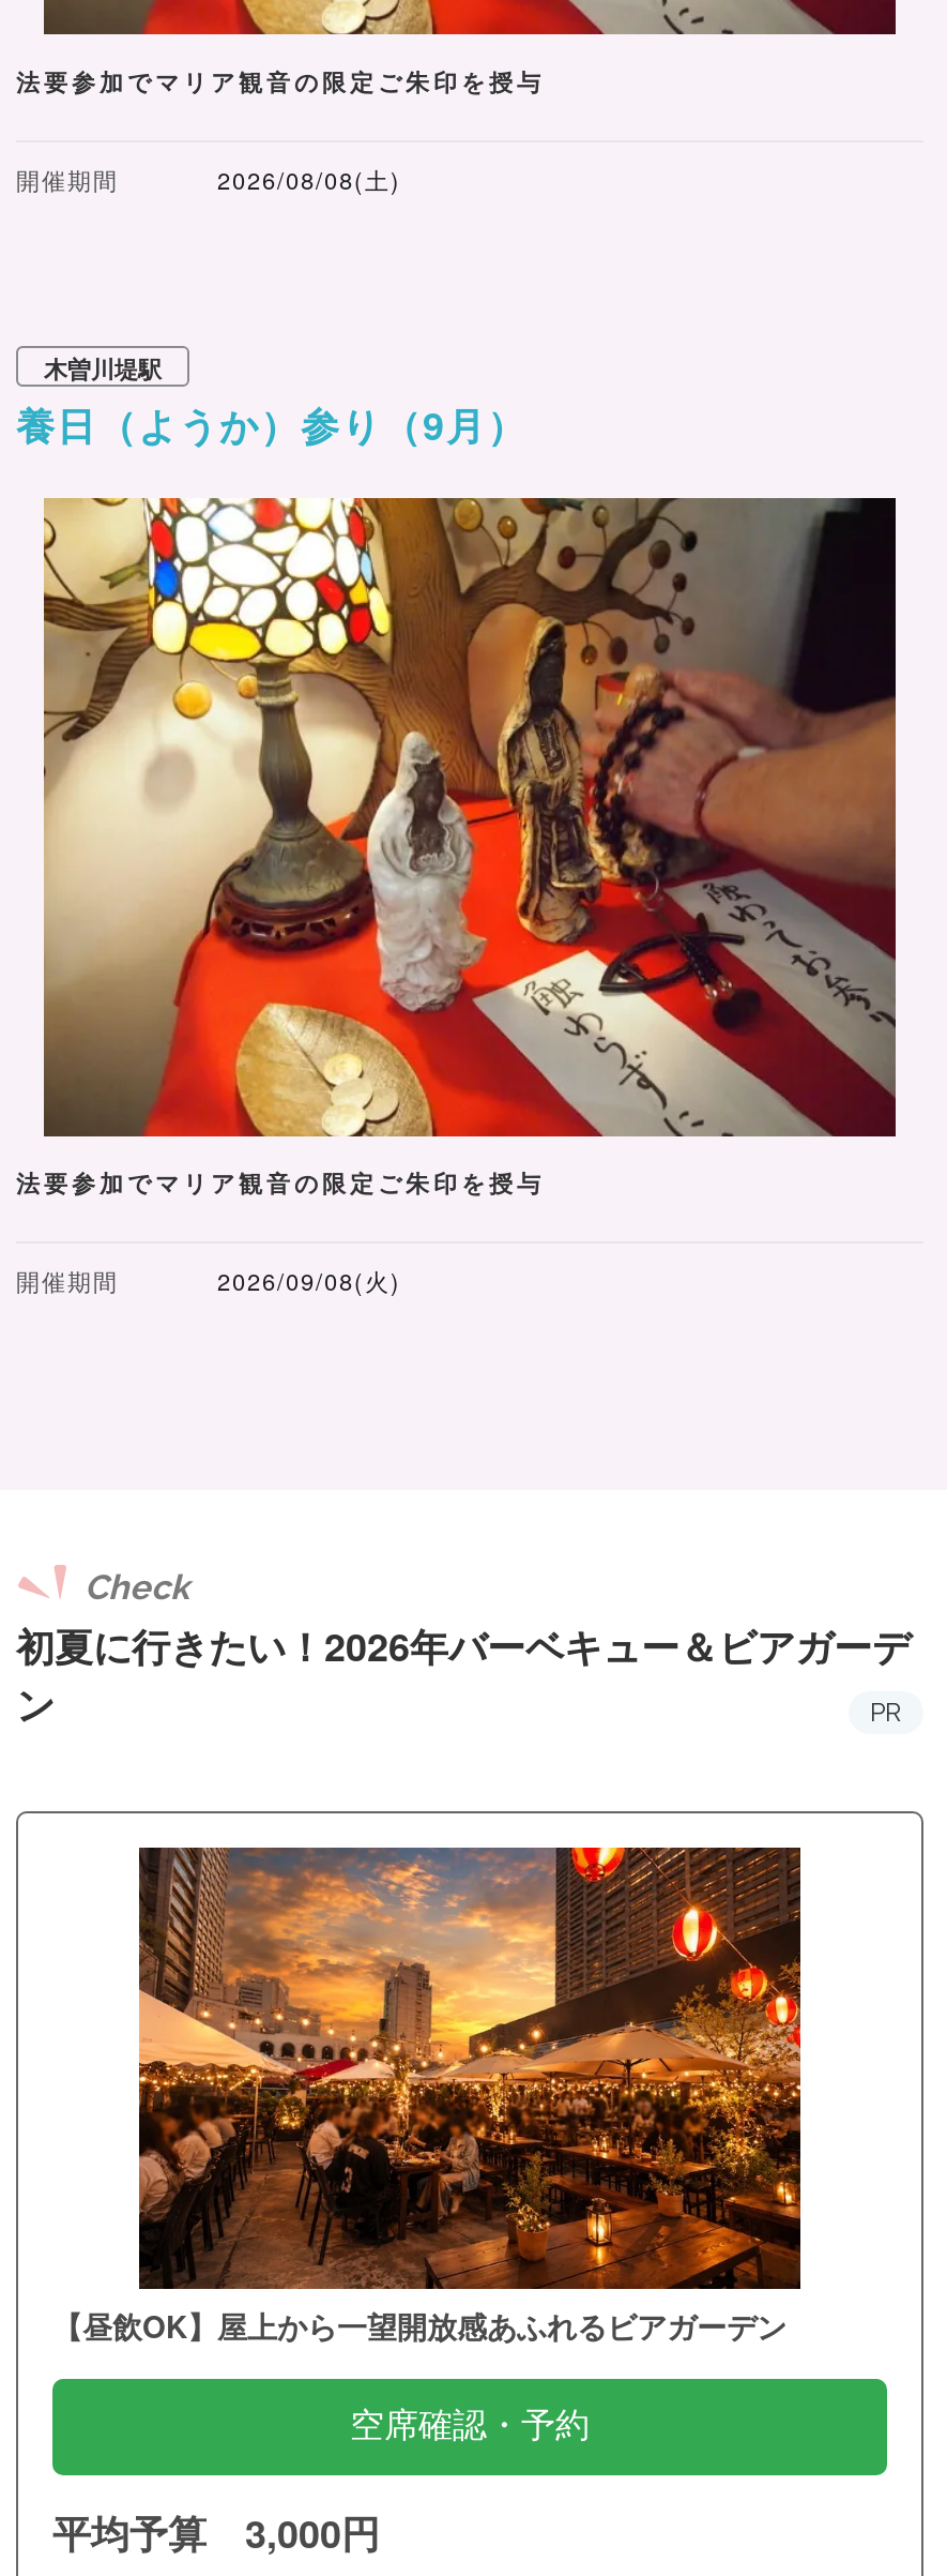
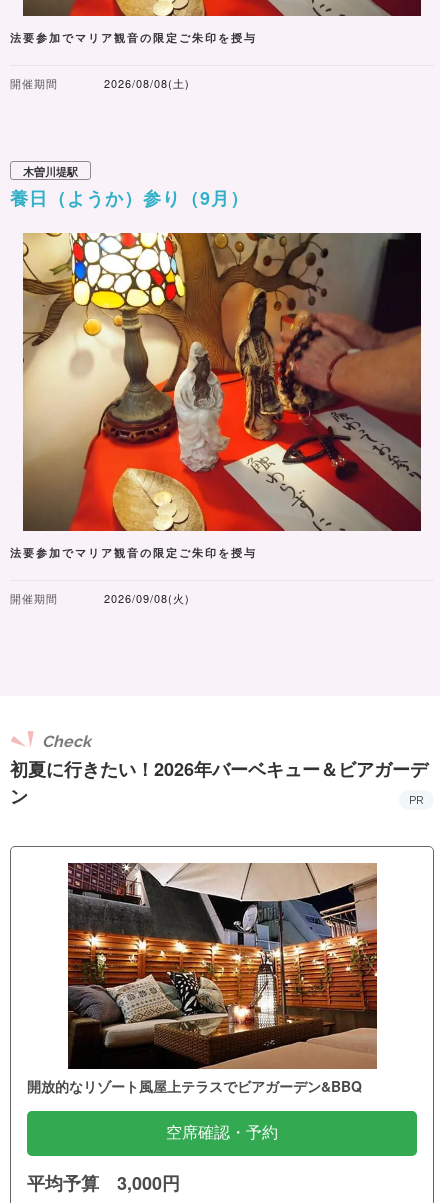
- [image]
- 【昼飲OK】屋上から一望開放感あふれるビアガーデン
+ [image]
+ 開放的なリゾート風屋上テラスでビアガーデン&BBQ
